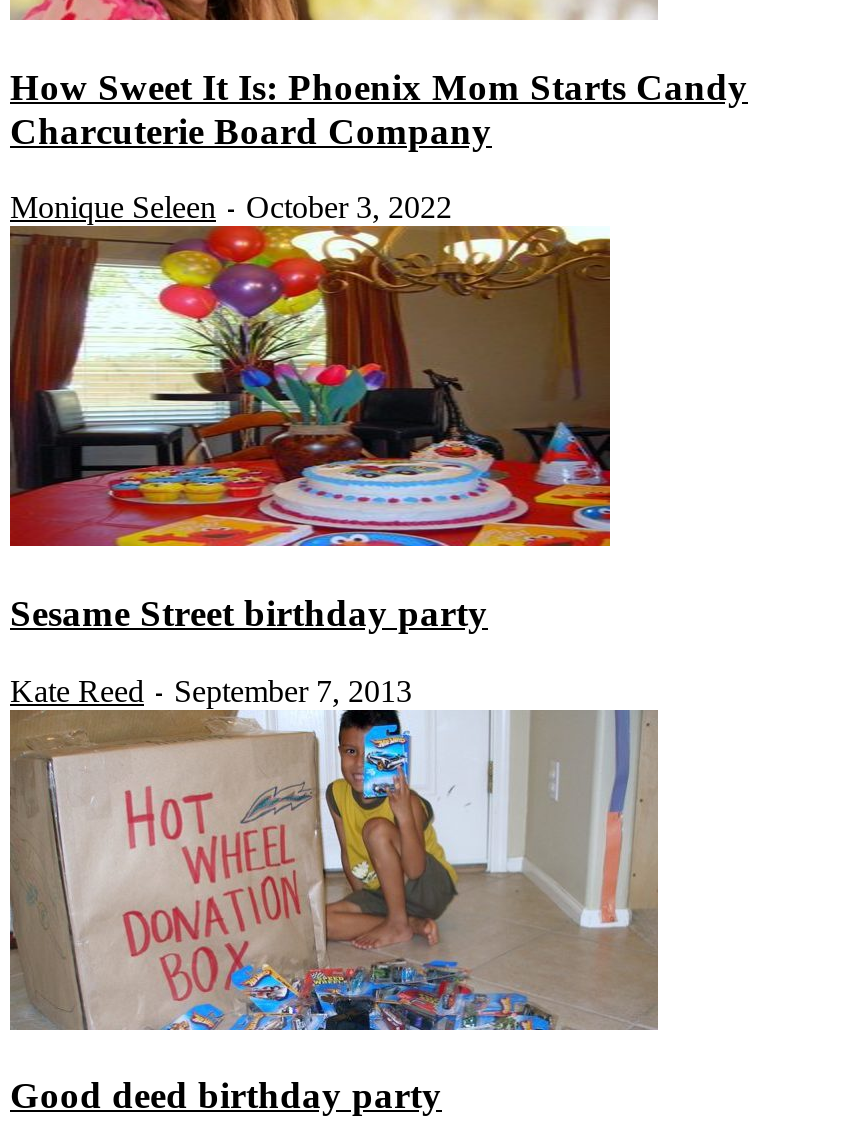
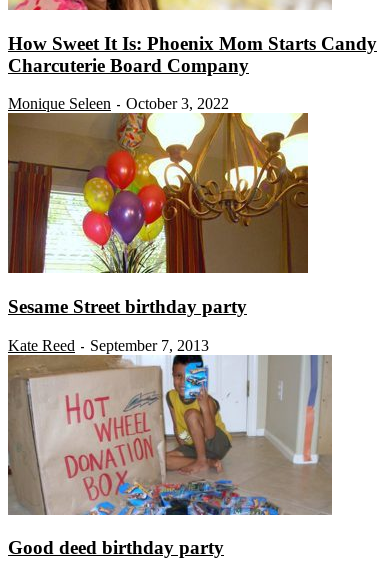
- [image]
+ [image]
